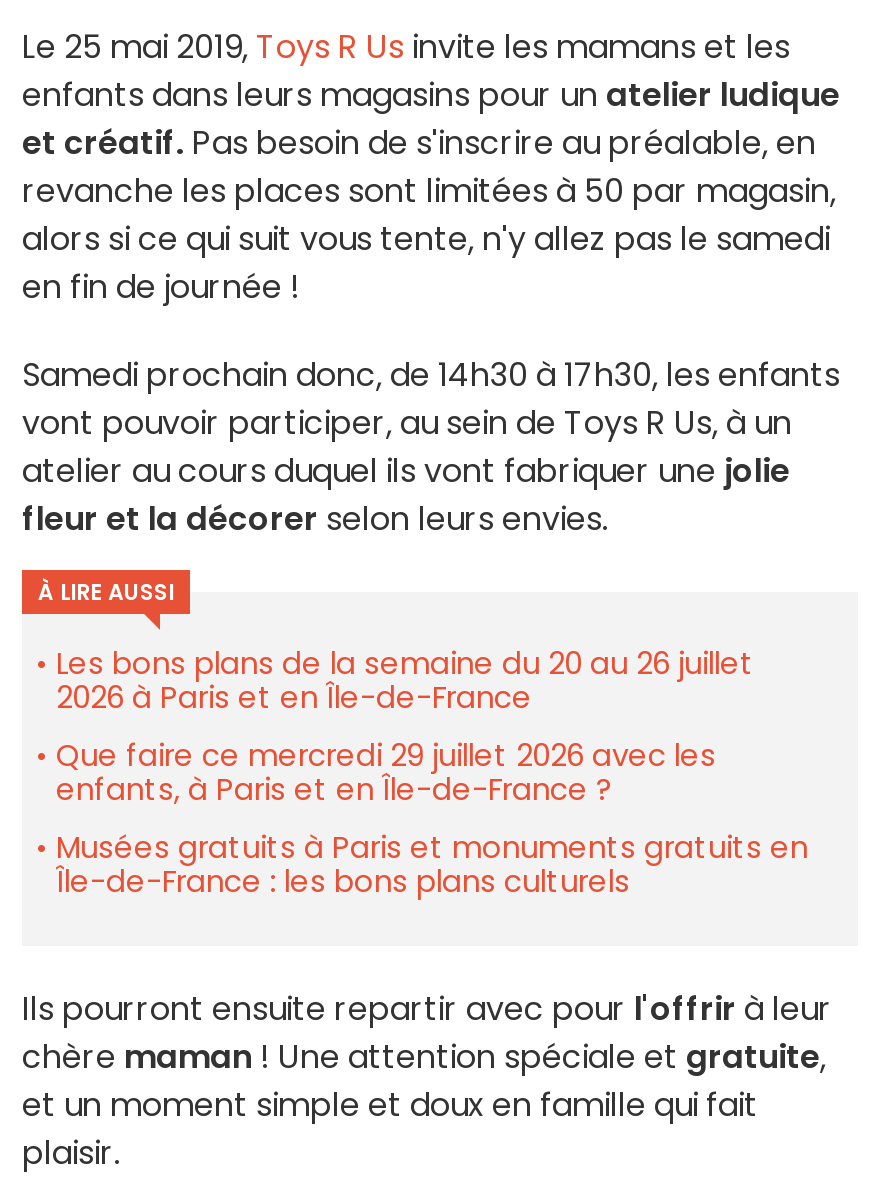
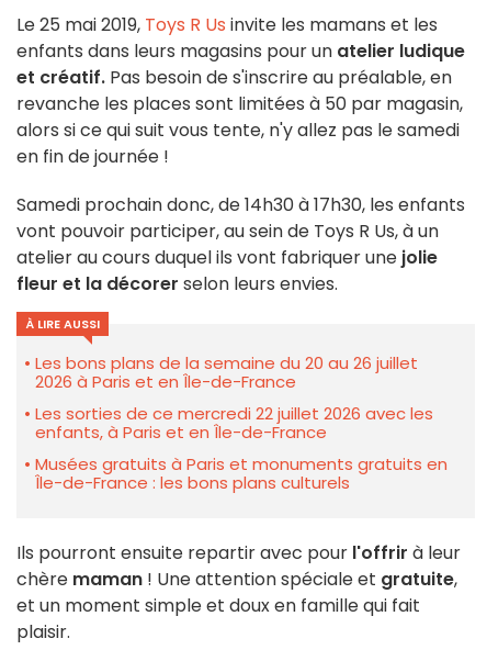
- Que faire ce mercredi 29 juillet 2026 avec les
- enfants, à Paris et en Île-de-France ?
+ Les sorties de ce mercredi 22 juillet 2026 avec les
+ enfants, à Paris et en Île-de-France
